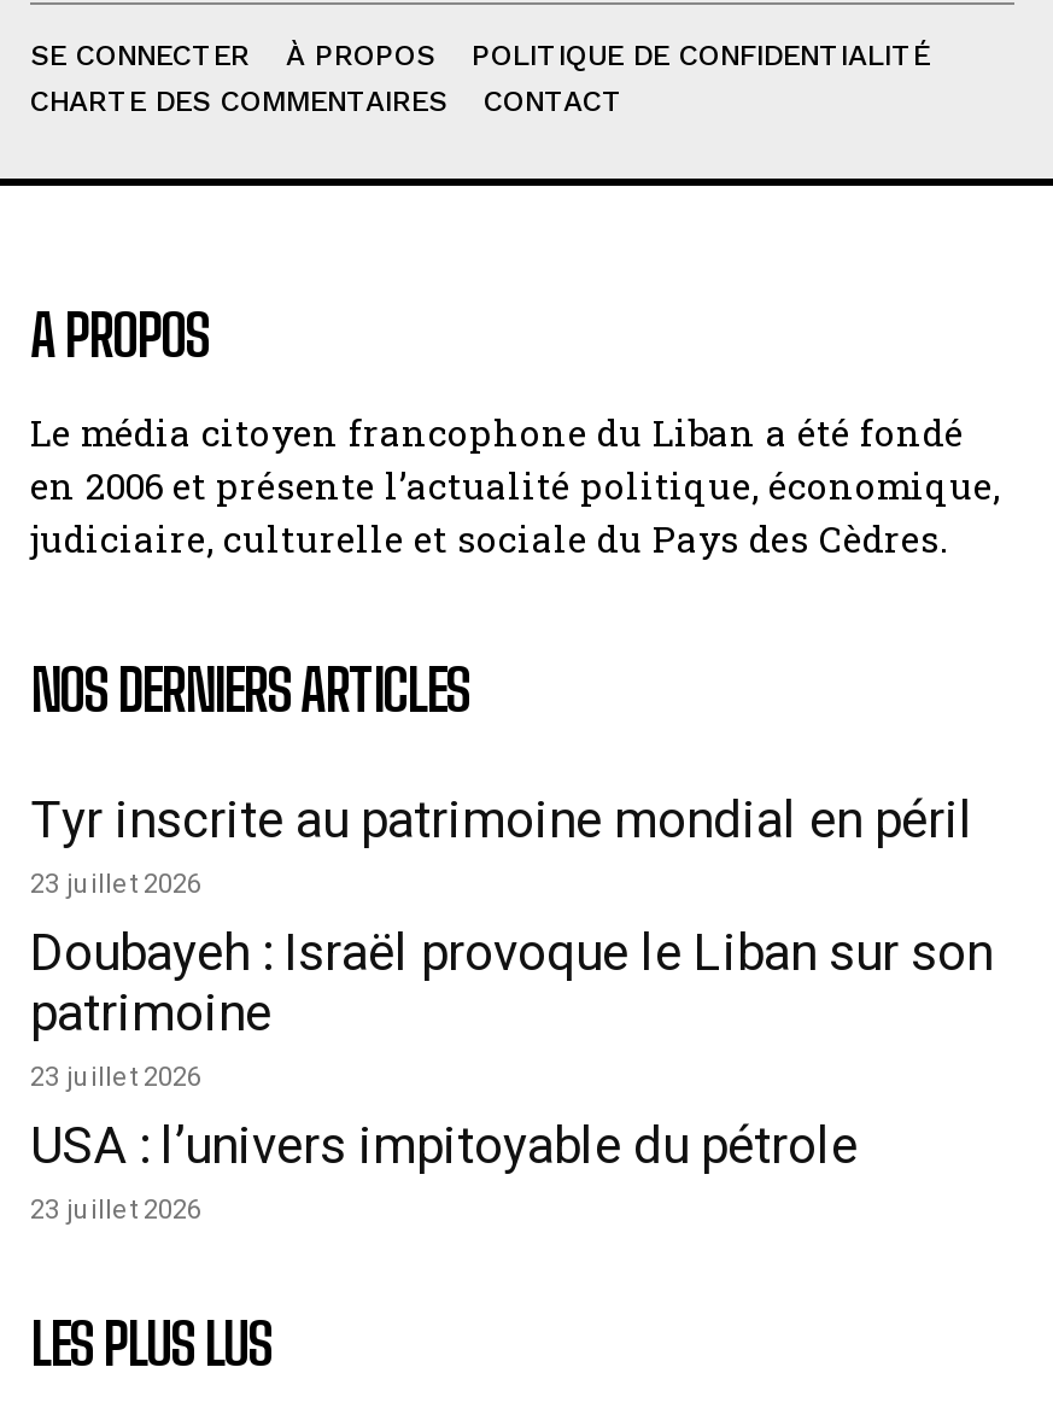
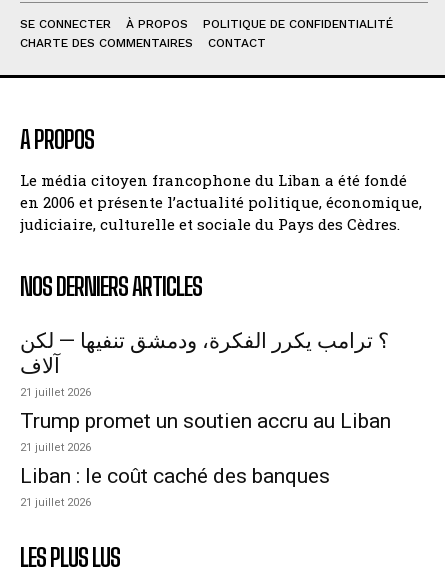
- Tyr inscrite au patrimoine mondial en péril
- 23 juillet 2026
- Doubayeh : Israël provoque le Liban sur son
- patrimoine
- 23 juillet 2026
- USA : l’univers impitoyable du pétrole
- 23 juillet 2026
+ ؟ ترامب يكرر الفكرة، ودمشق تنفيها — لكن
+ آلاف
+ 21 juillet 2026
+ Trump promet un soutien accru au Liban
+ 21 juillet 2026
+ Liban : le coût caché des banques
+ 21 juillet 2026
